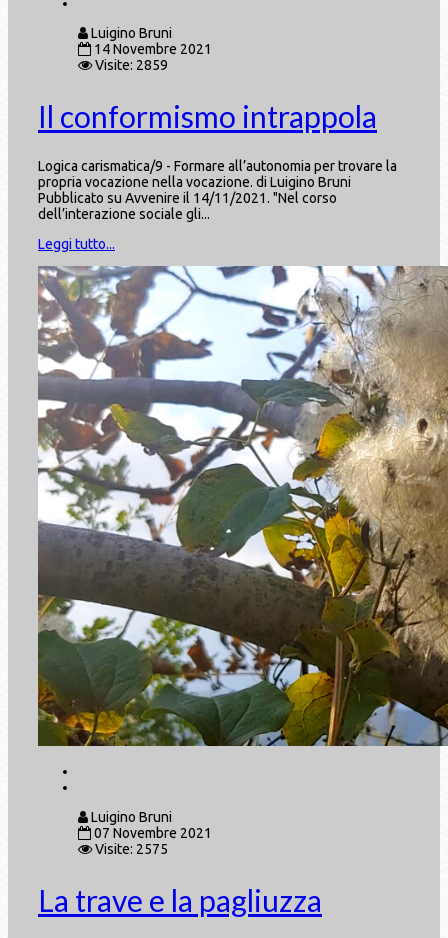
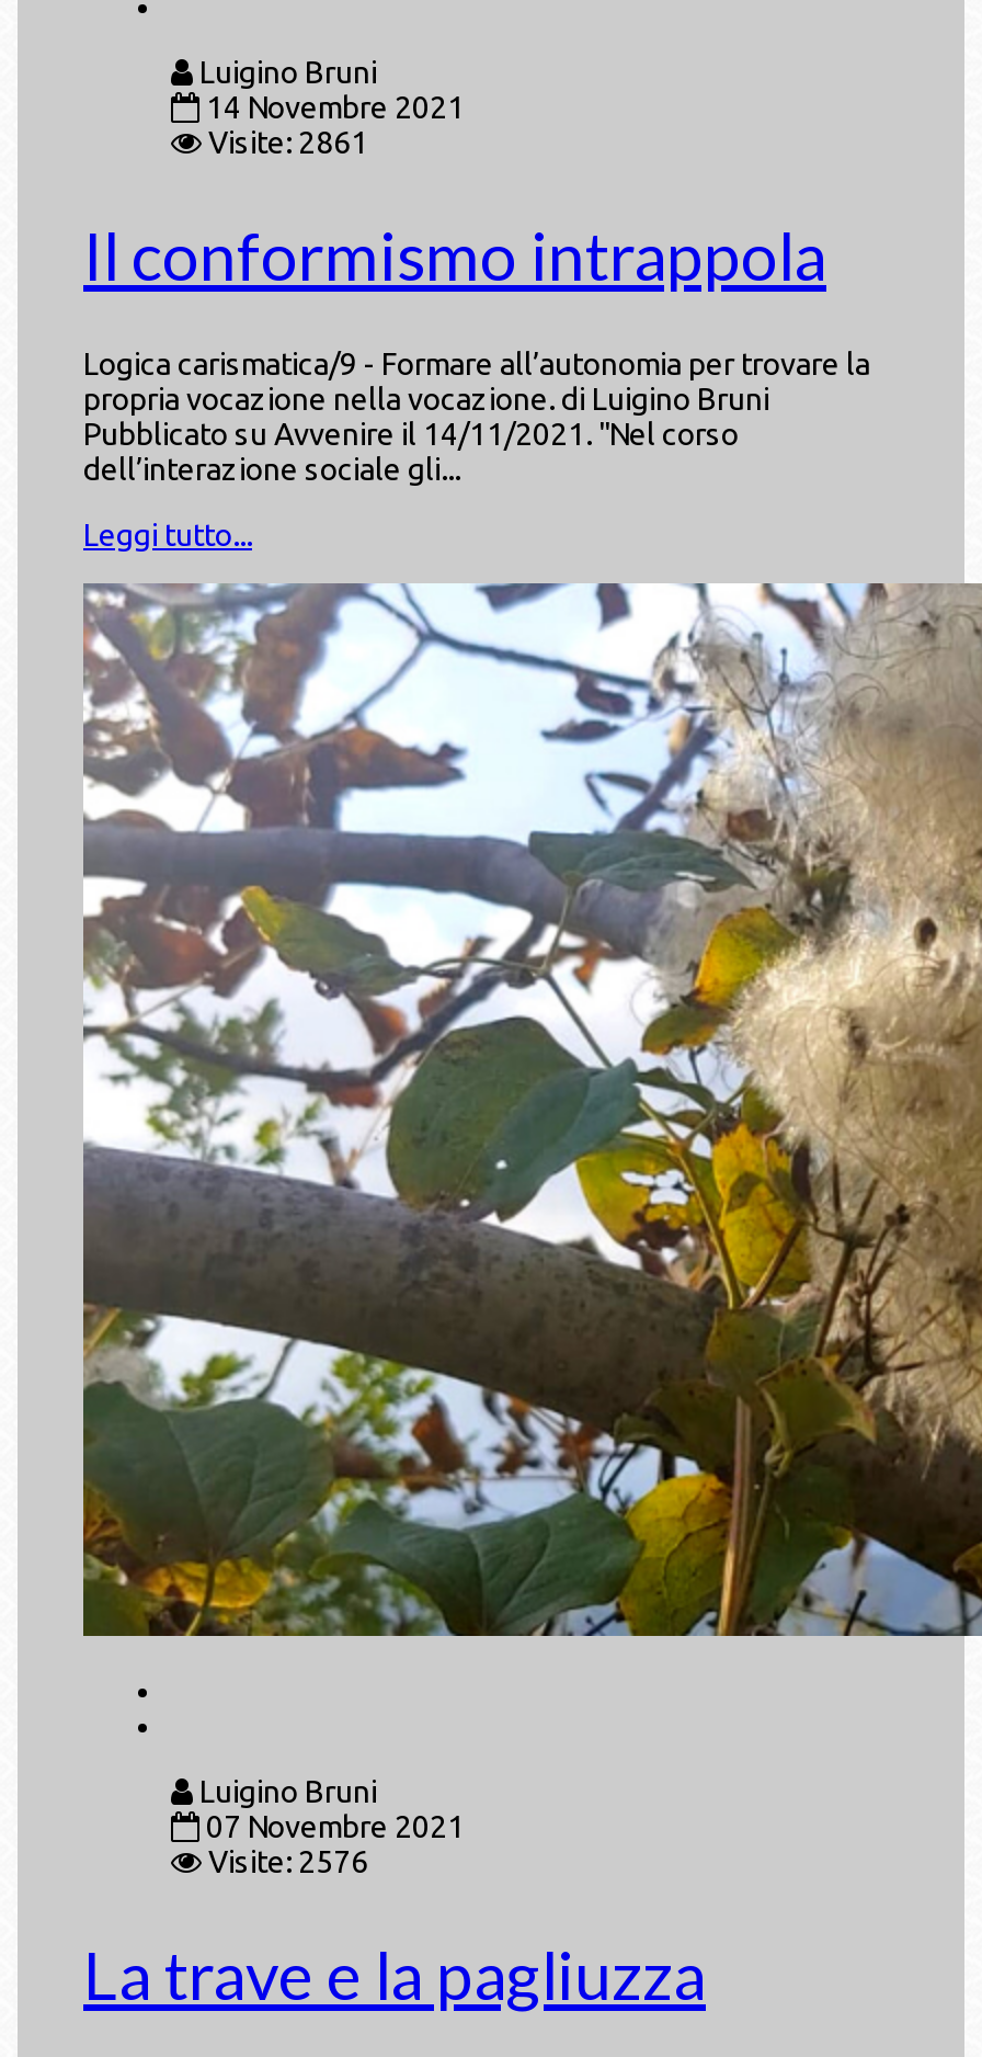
- Visite: 2859
+ Visite: 2861

- Visite: 2575
+ Visite: 2576
